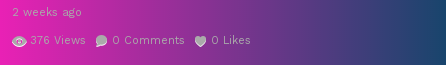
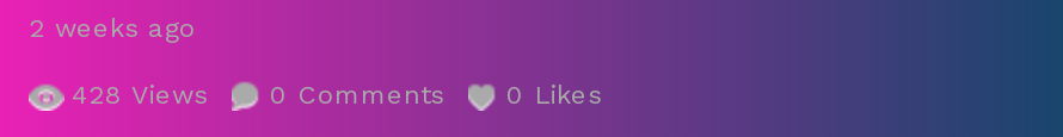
- 376 Views 0 Comments 0 Likes
+ 428 Views 0 Comments 0 Likes
